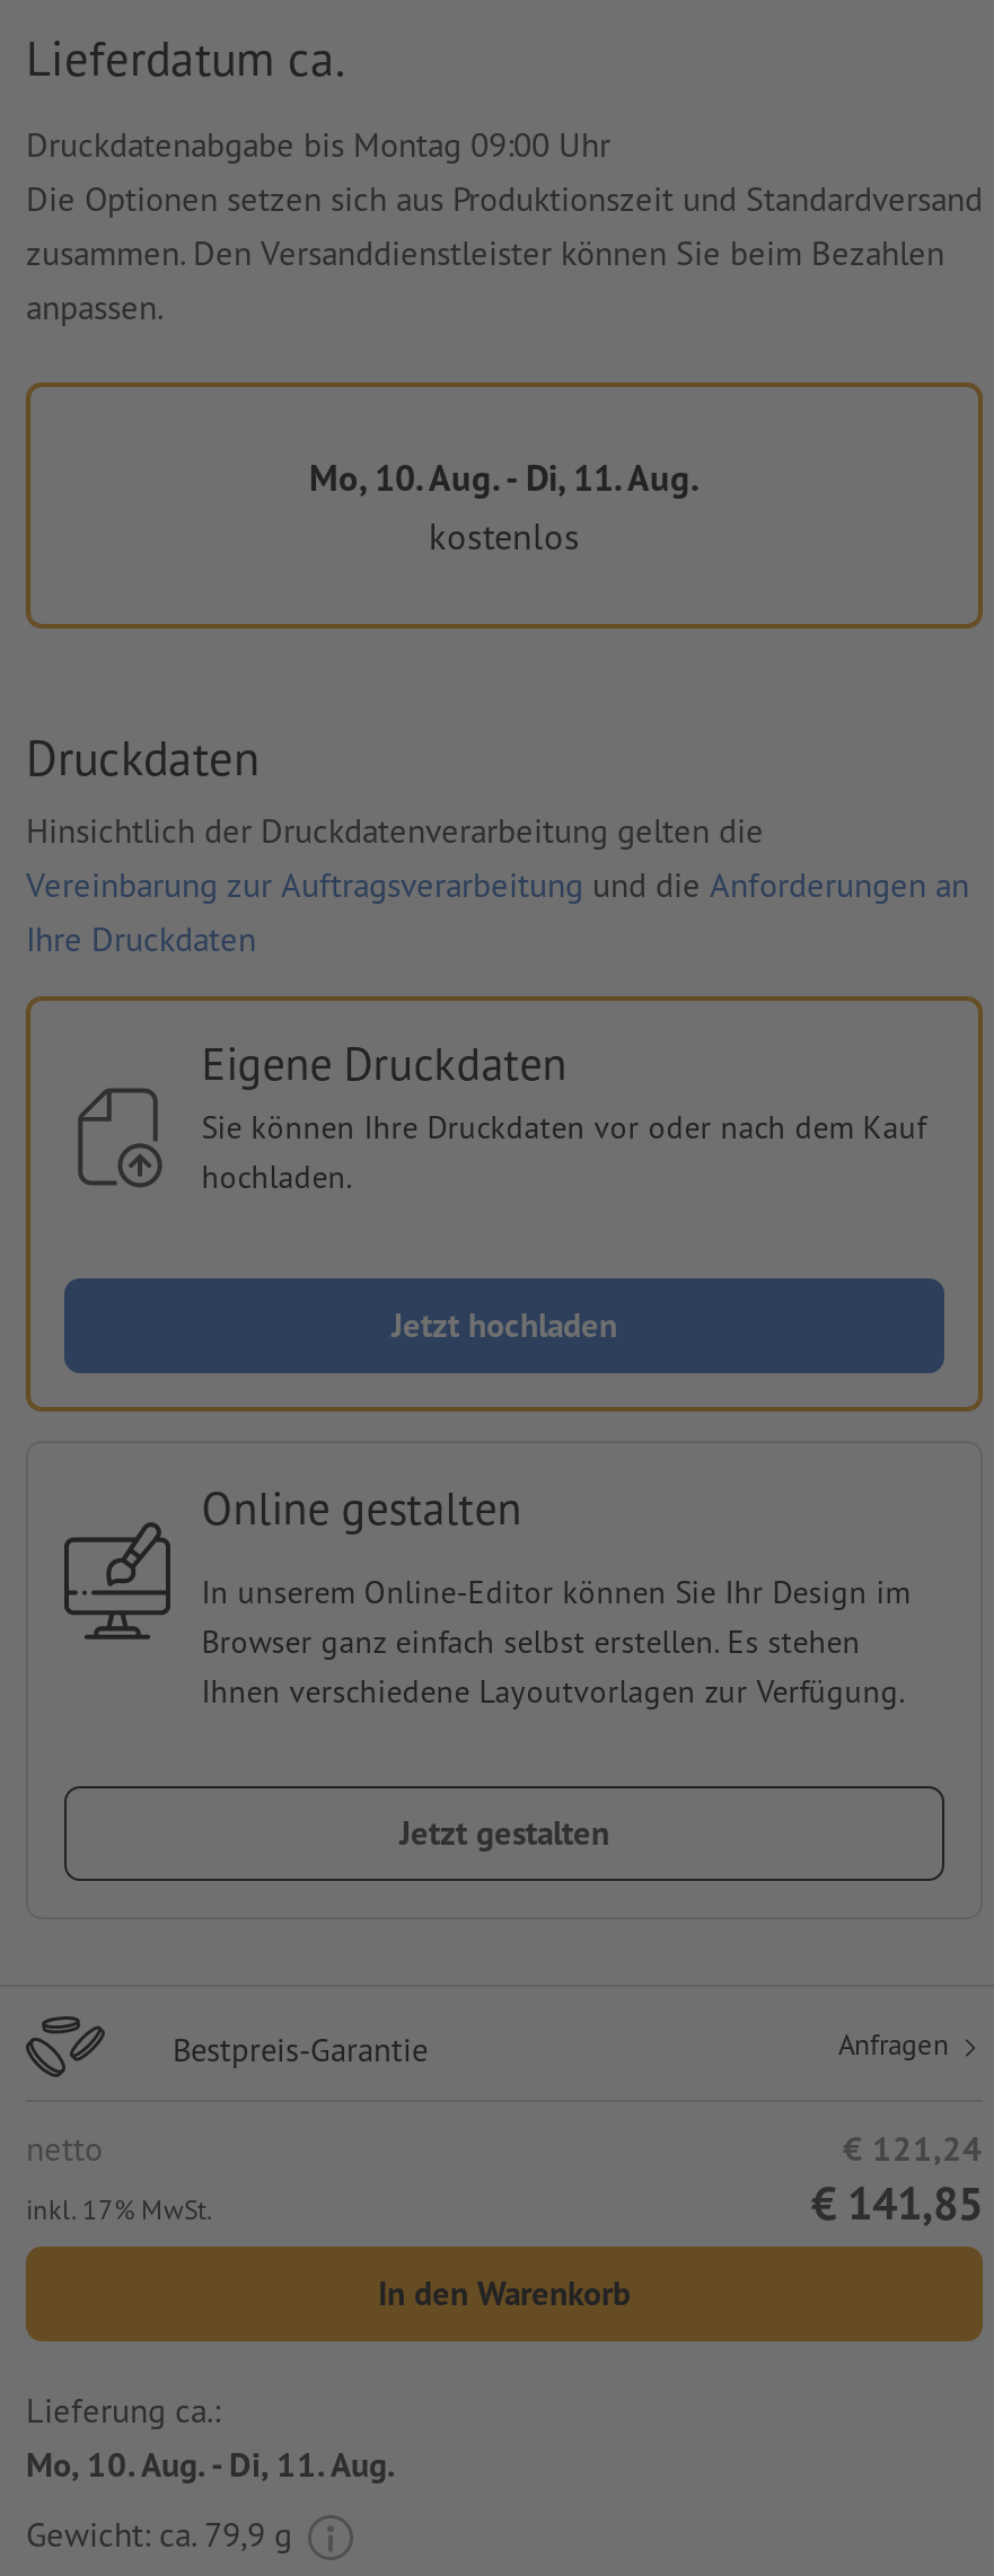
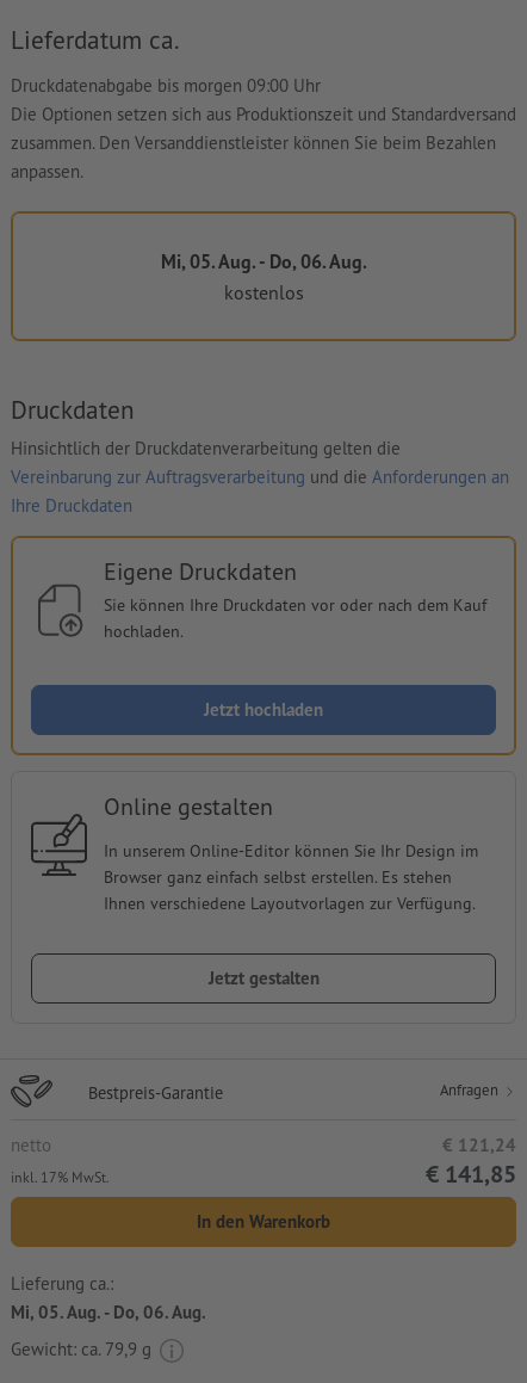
- Druckdatenabgabe bis Montag 09:00 Uhr
+ Druckdatenabgabe bis morgen 09:00 Uhr

- Mo, 10. Aug. - Di, 11. Aug.
+ Mi, 05. Aug. - Do, 06. Aug.

- Mo, 10. Aug. - Di, 11. Aug.
+ Mi, 05. Aug. - Do, 06. Aug.
